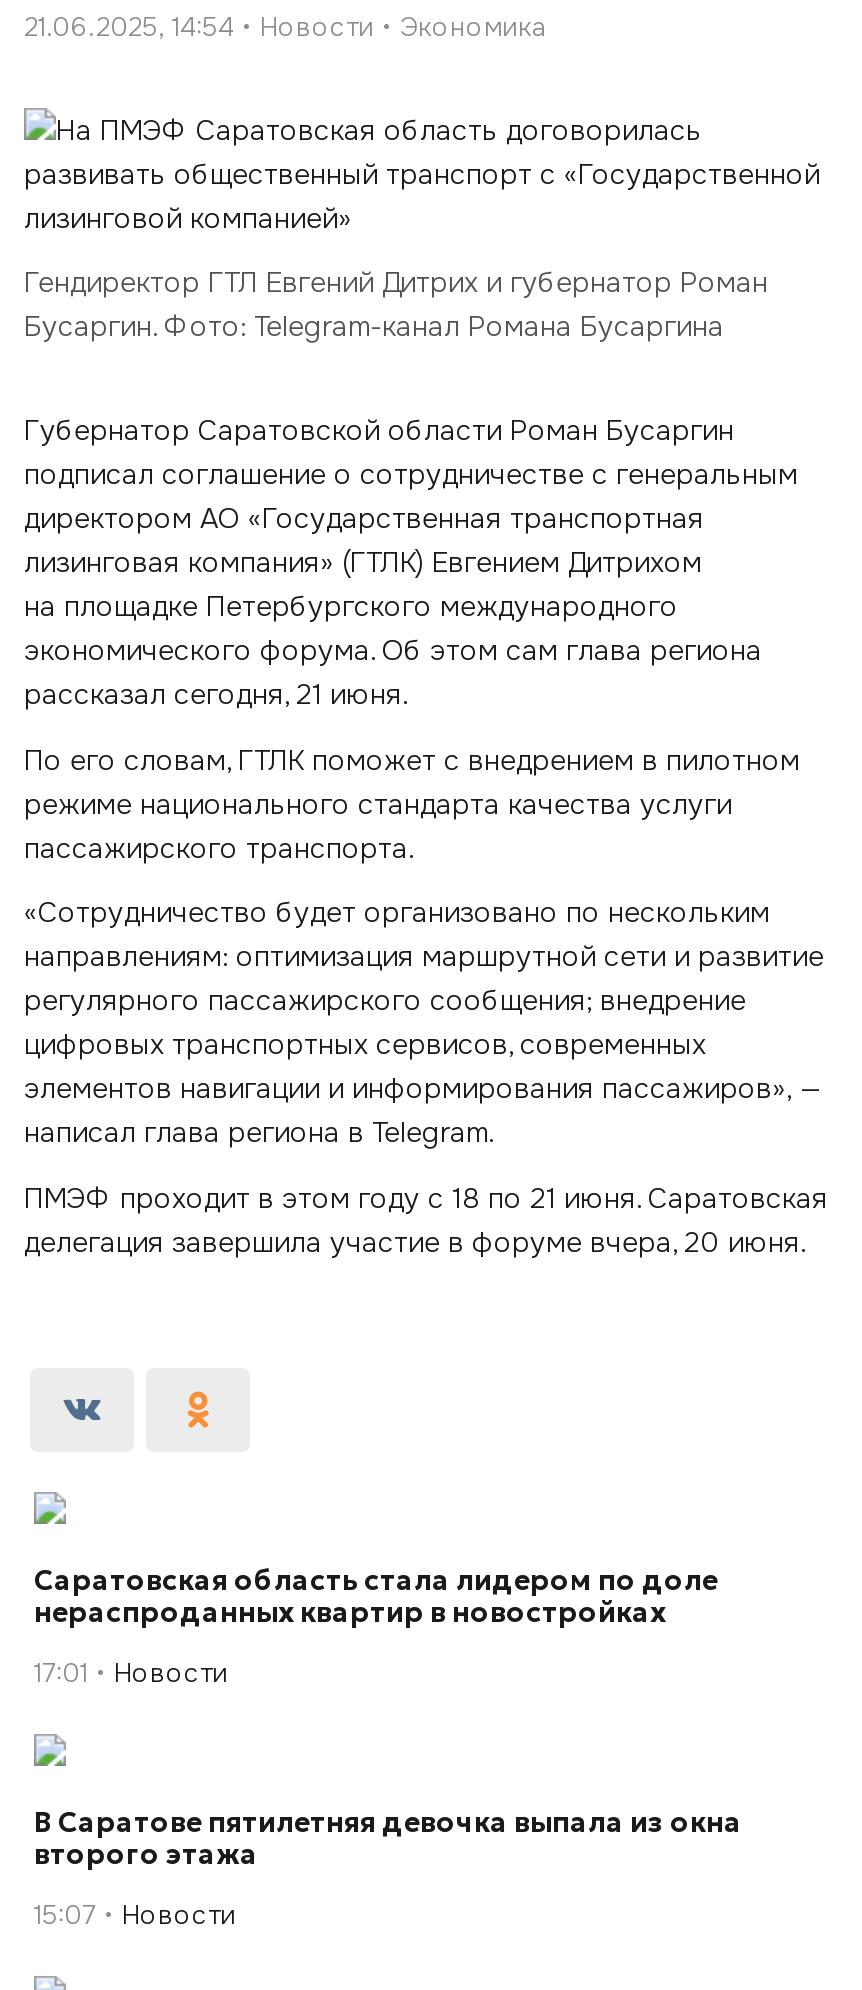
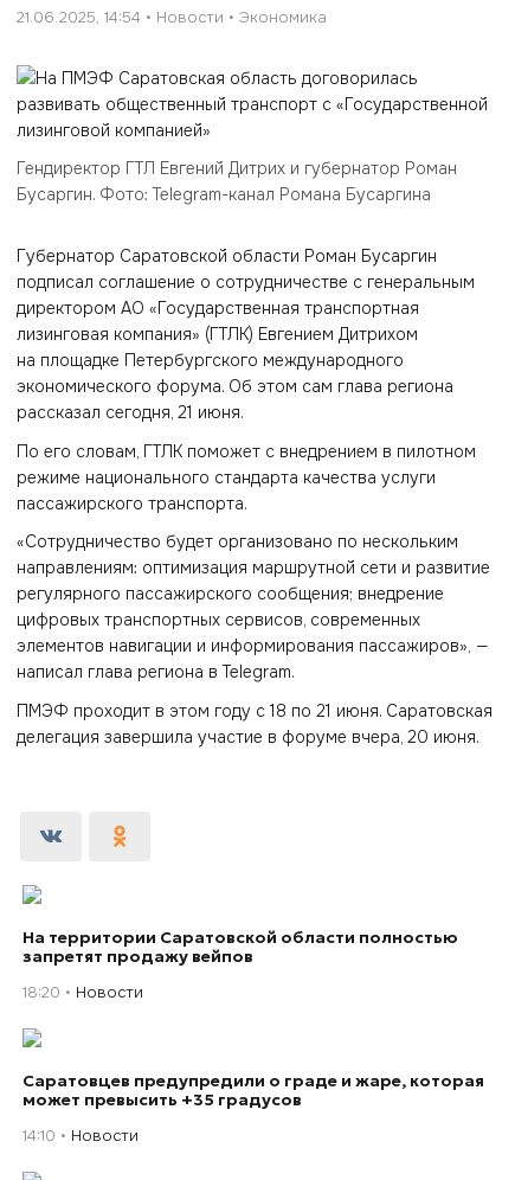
- Саратовская область стала лидером по доле
- нераспроданных квартир в новостройках
+ На территории Саратовской области полностью
+ запретят продажу вейпов

- 17:01 Новости
+ 18:20 Новости

- В Саратове пятилетняя девочка выпала из окна
- второго этажа
+ Саратовцев предупредили о граде и жаре, которая
+ может превысить +35 градусов

- 15:07 Новости
+ 14:10 Новости
